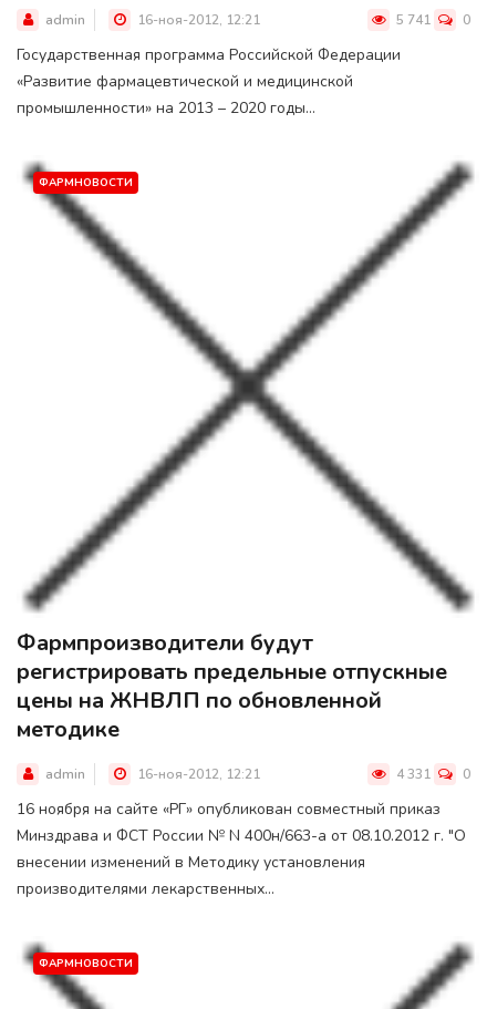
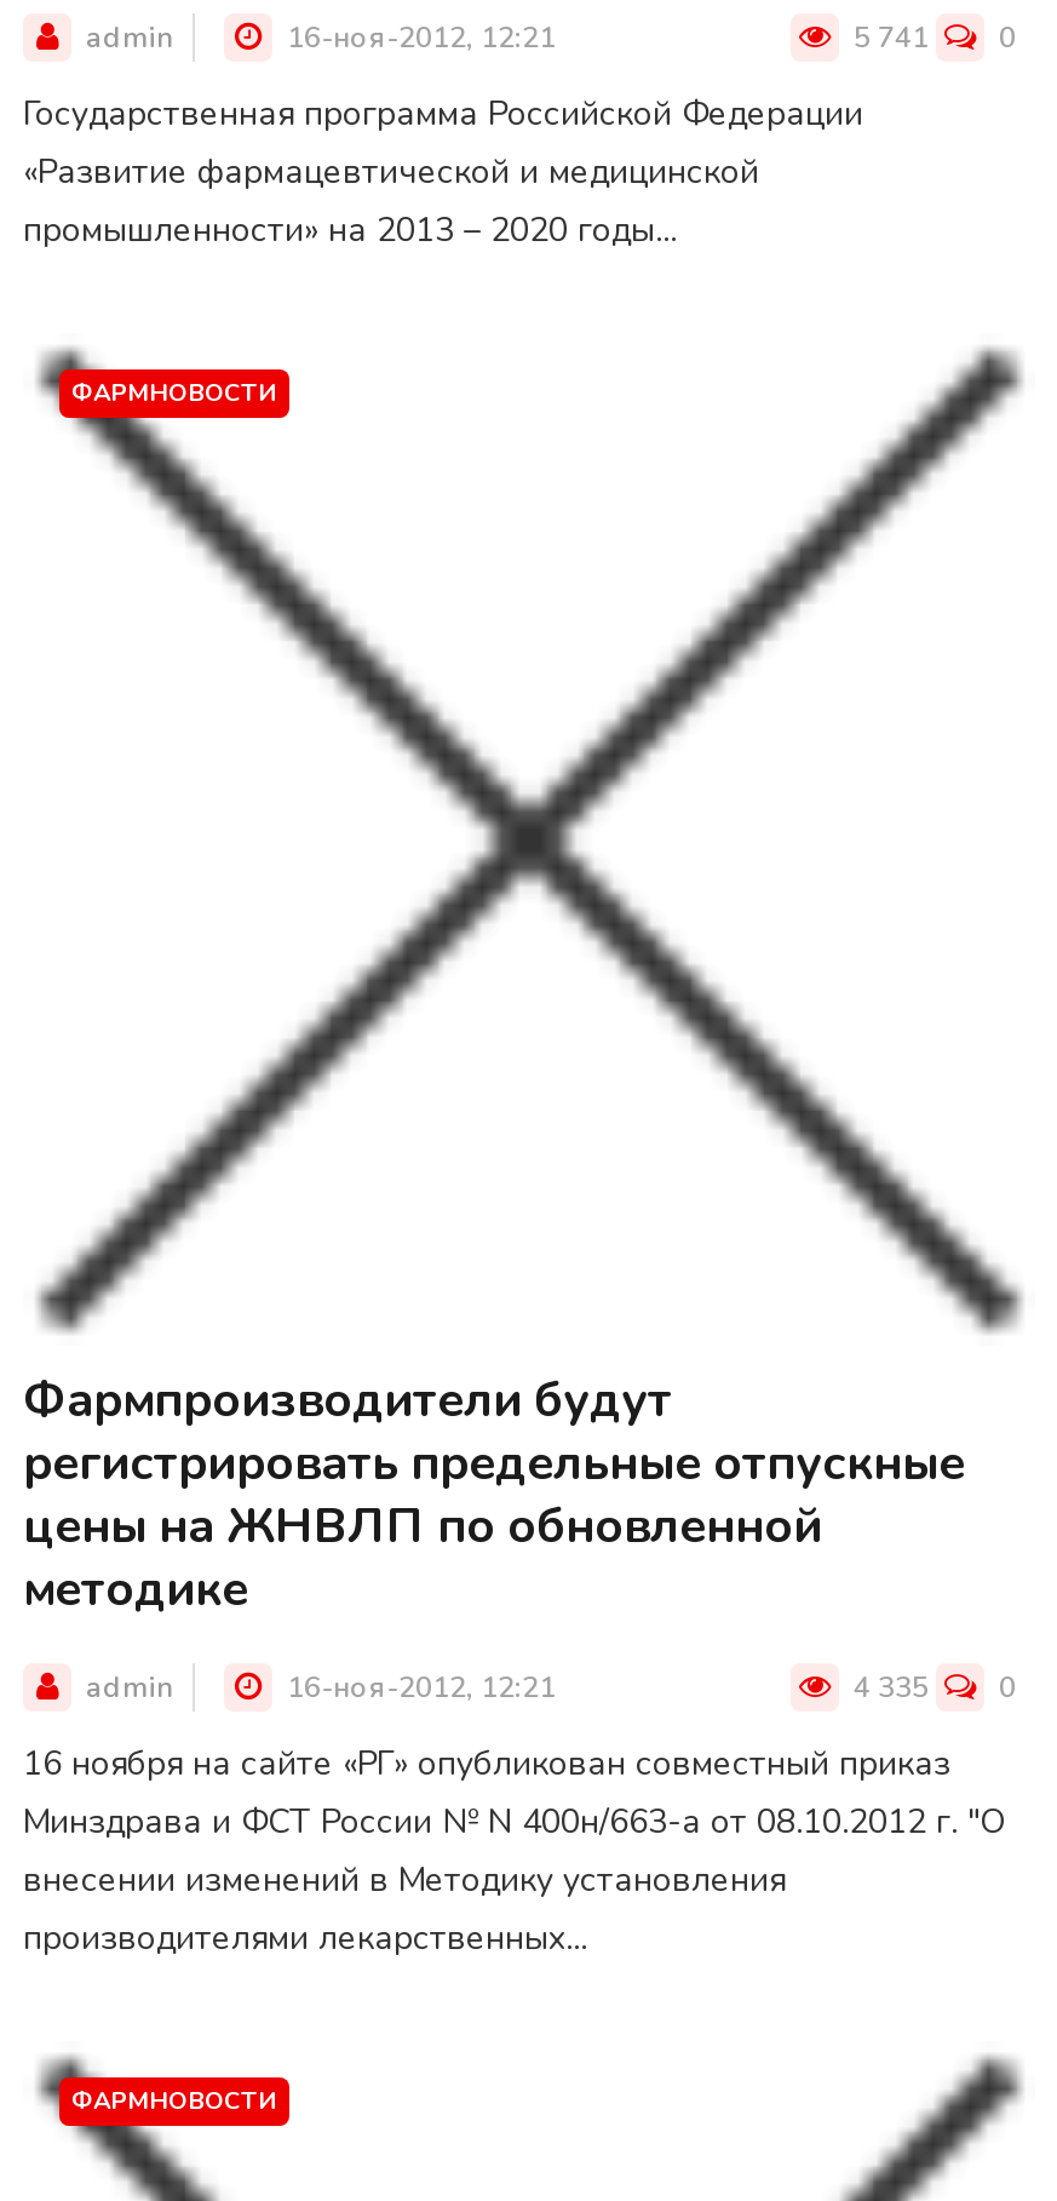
- 4 331 0
+ 4 335 0
